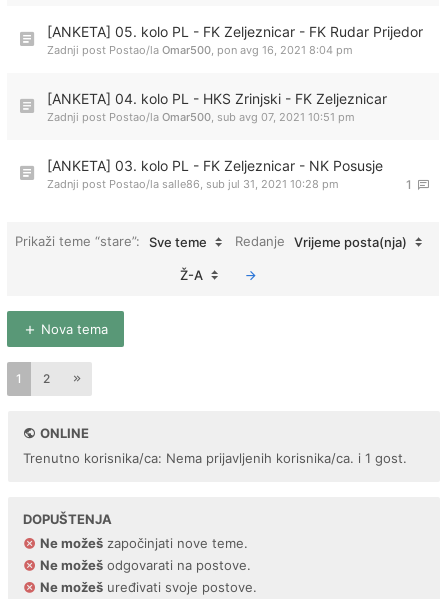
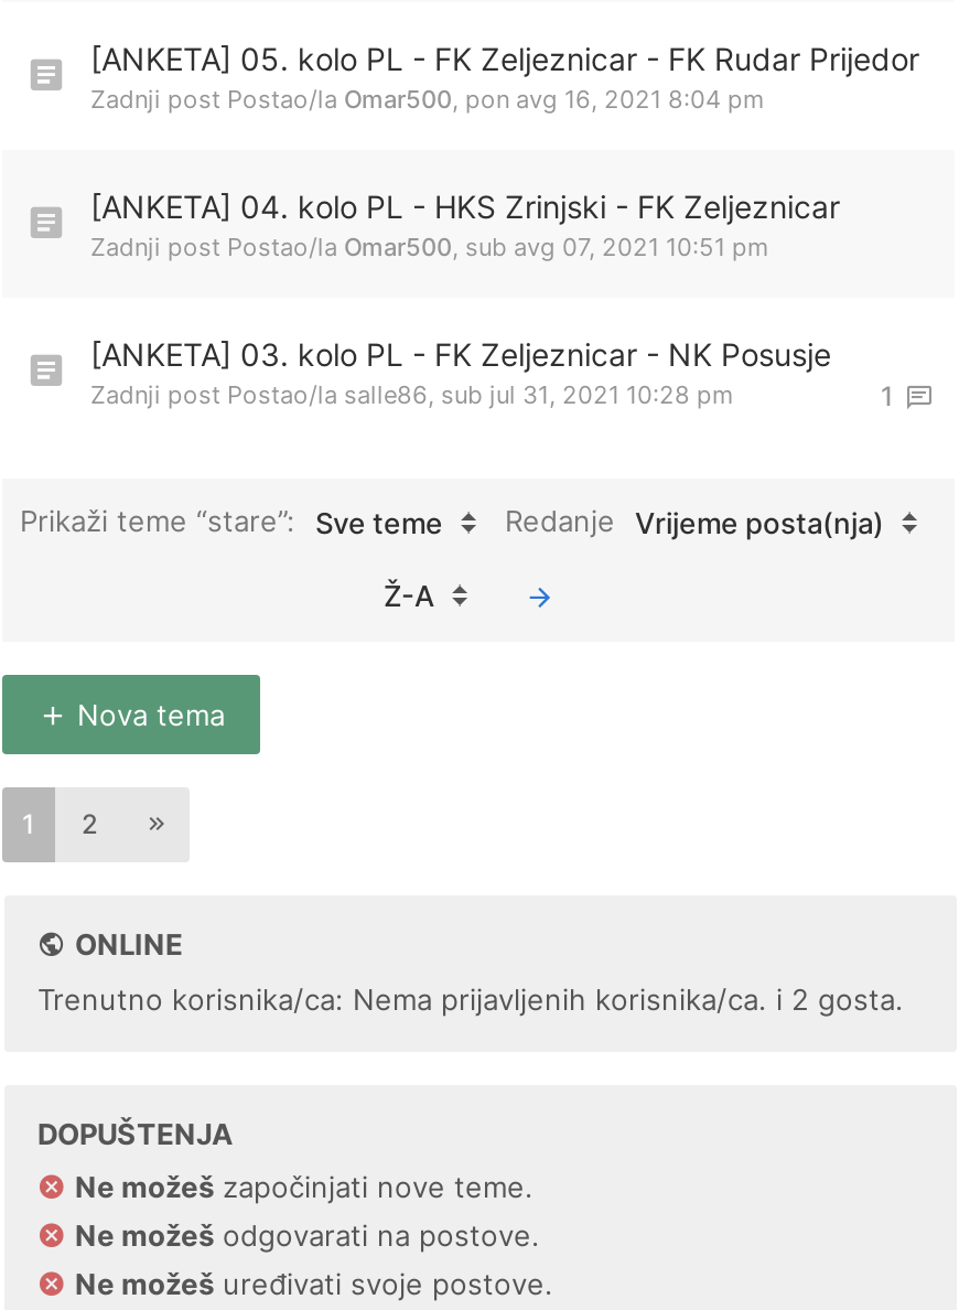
- Trenutno korisnika/ca: Nema prijavljenih korisnika/ca. i 1 gost.
+ Trenutno korisnika/ca: Nema prijavljenih korisnika/ca. i 2 gosta.
